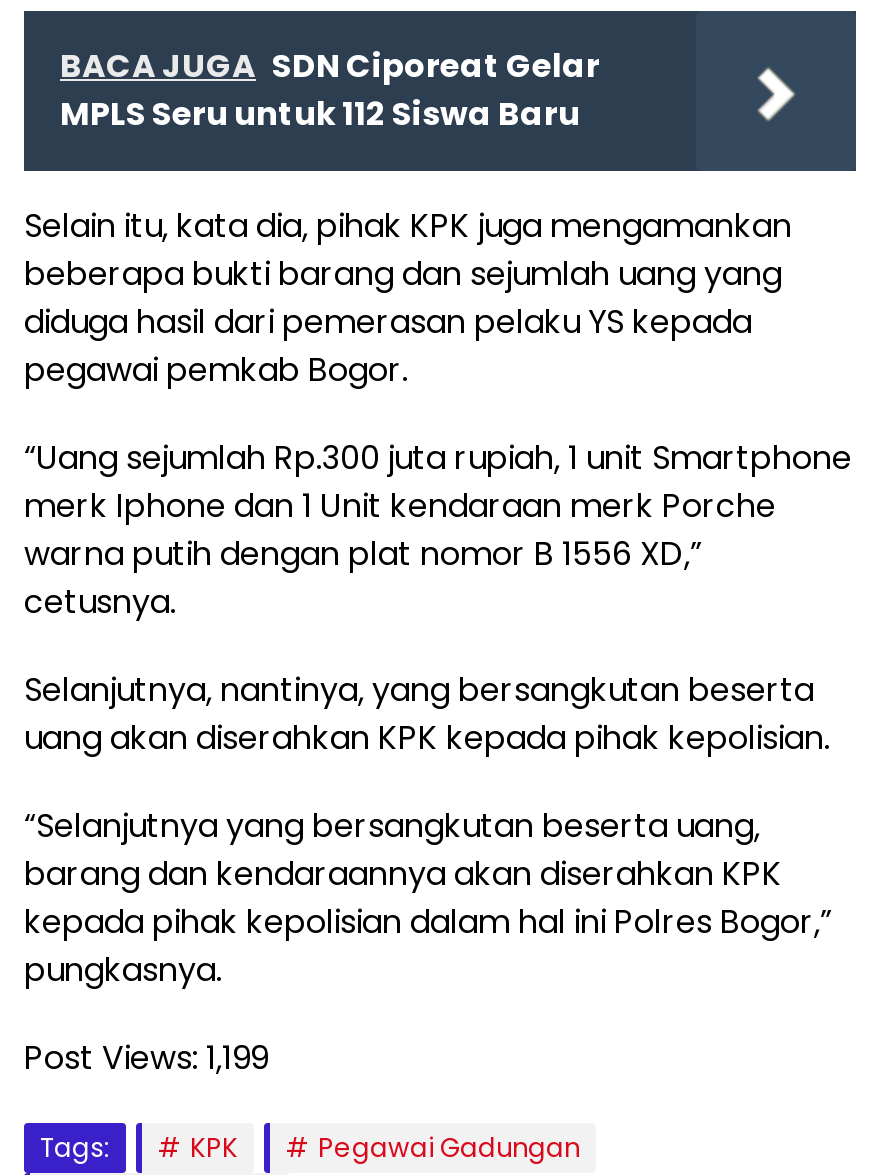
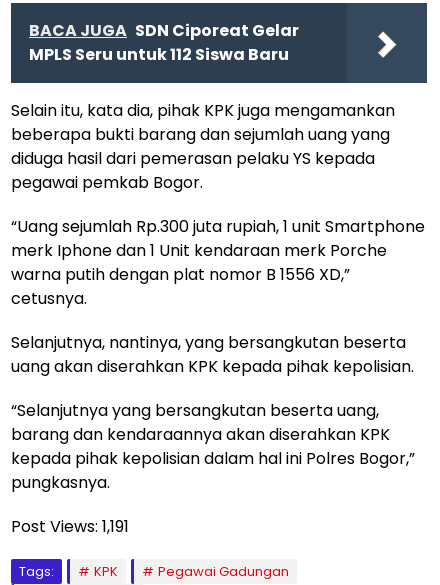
- Post Views: 1,199
+ Post Views: 1,191
